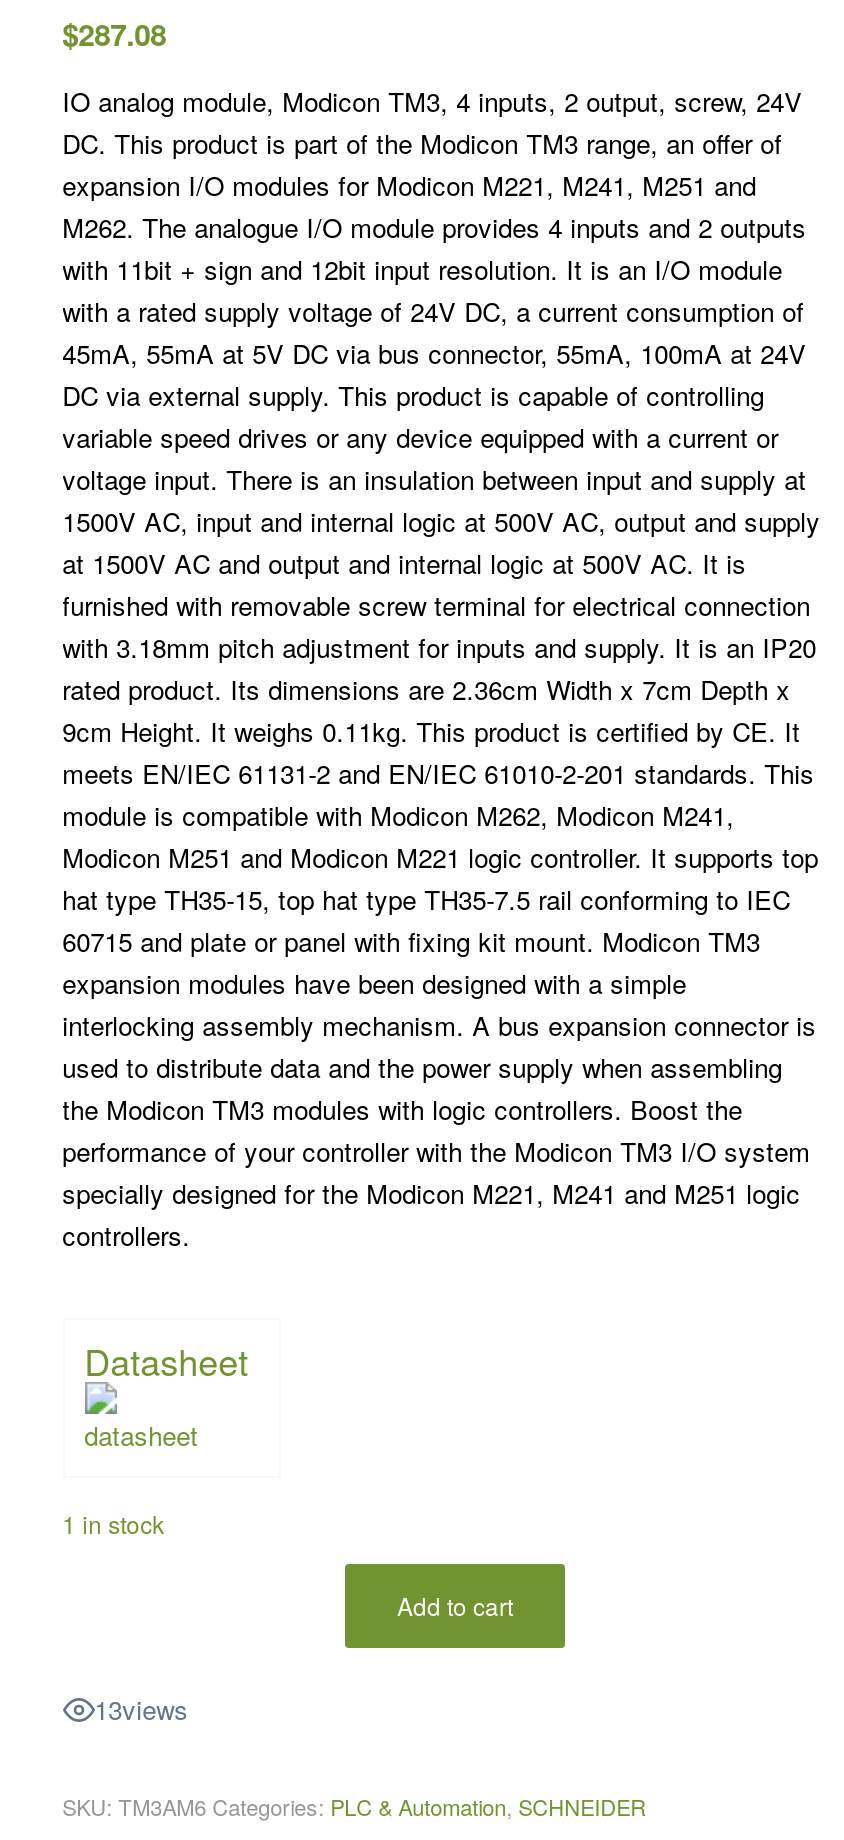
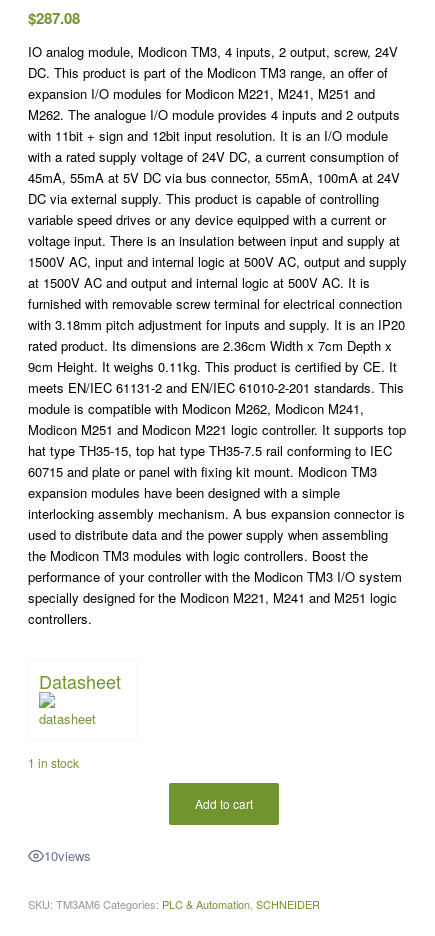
- 13views
+ 10views
